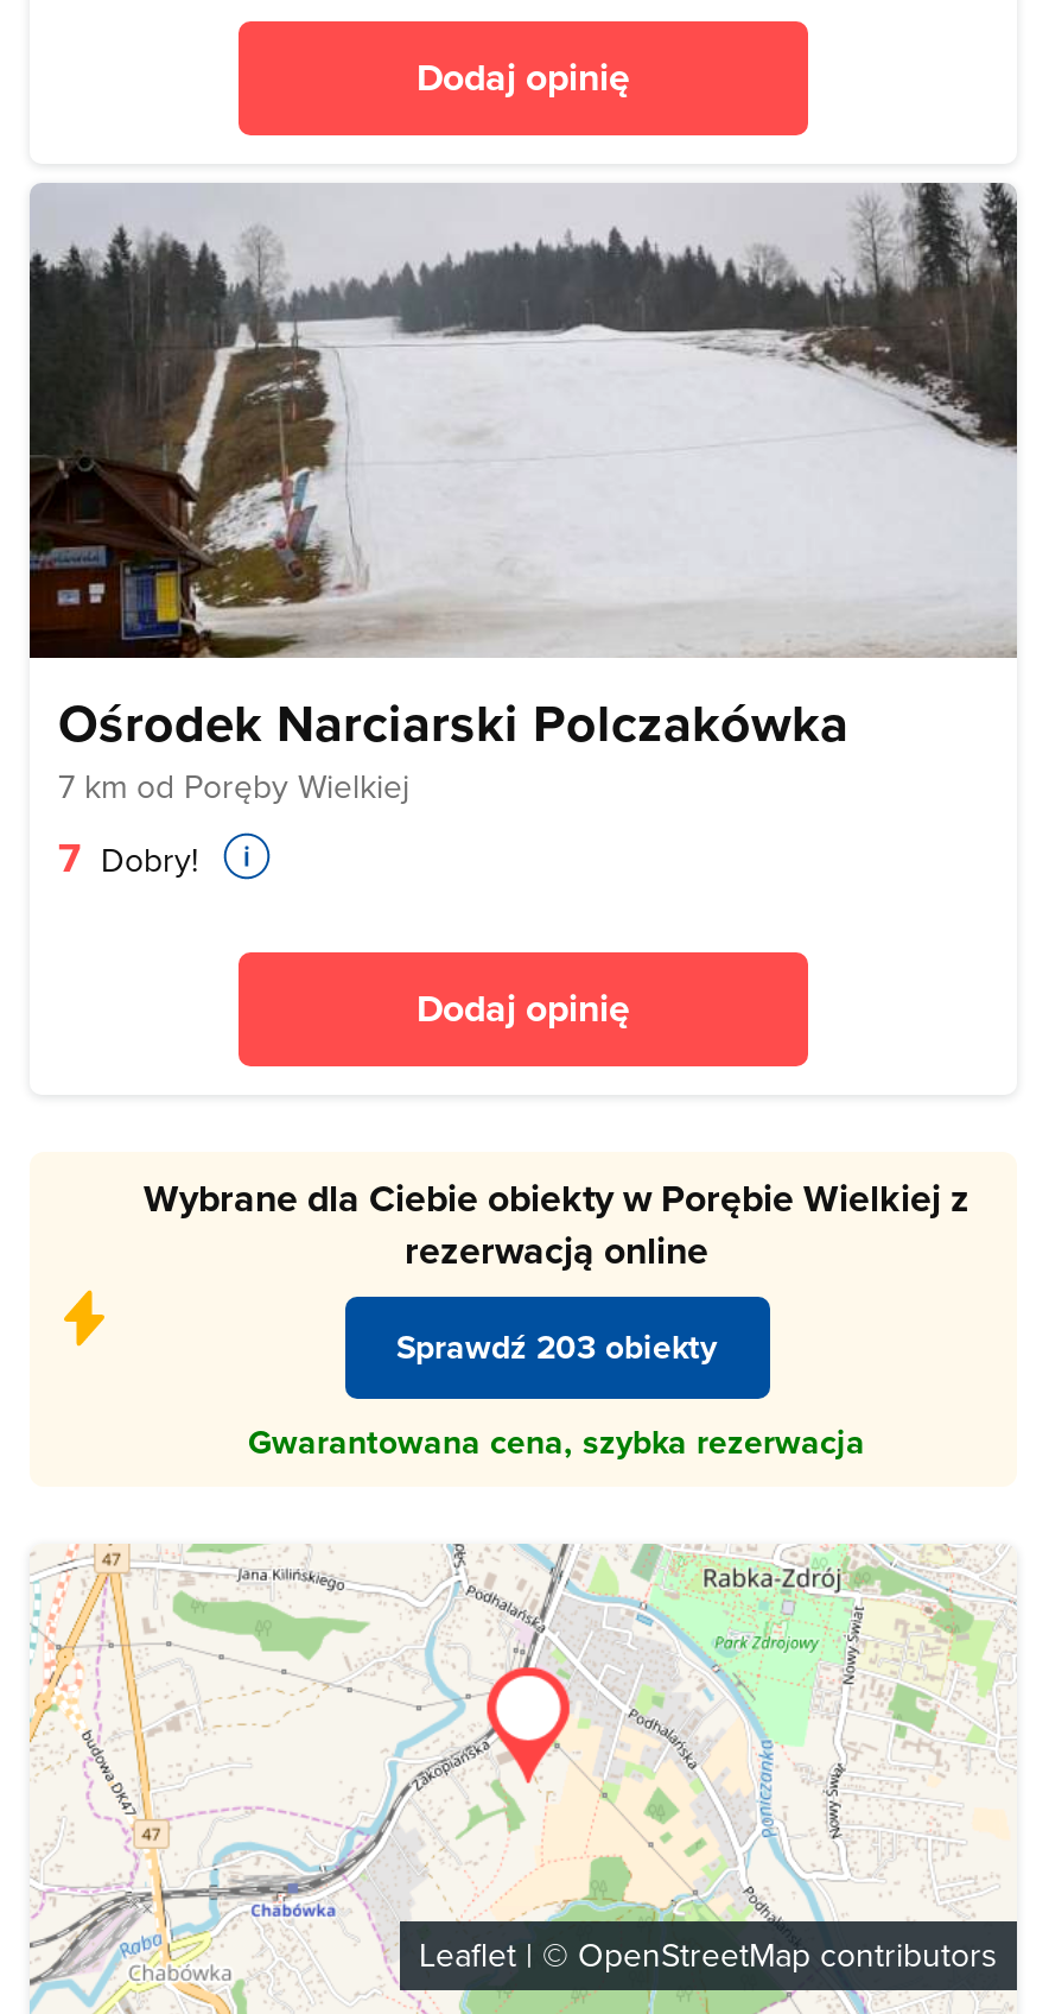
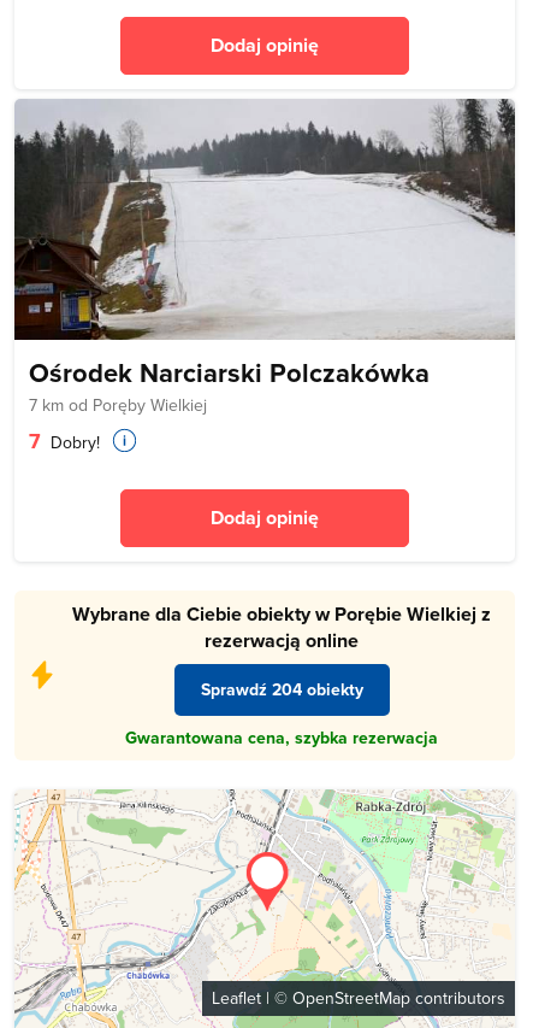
- Sprawdź 203 obiekty
+ Sprawdź 204 obiekty
